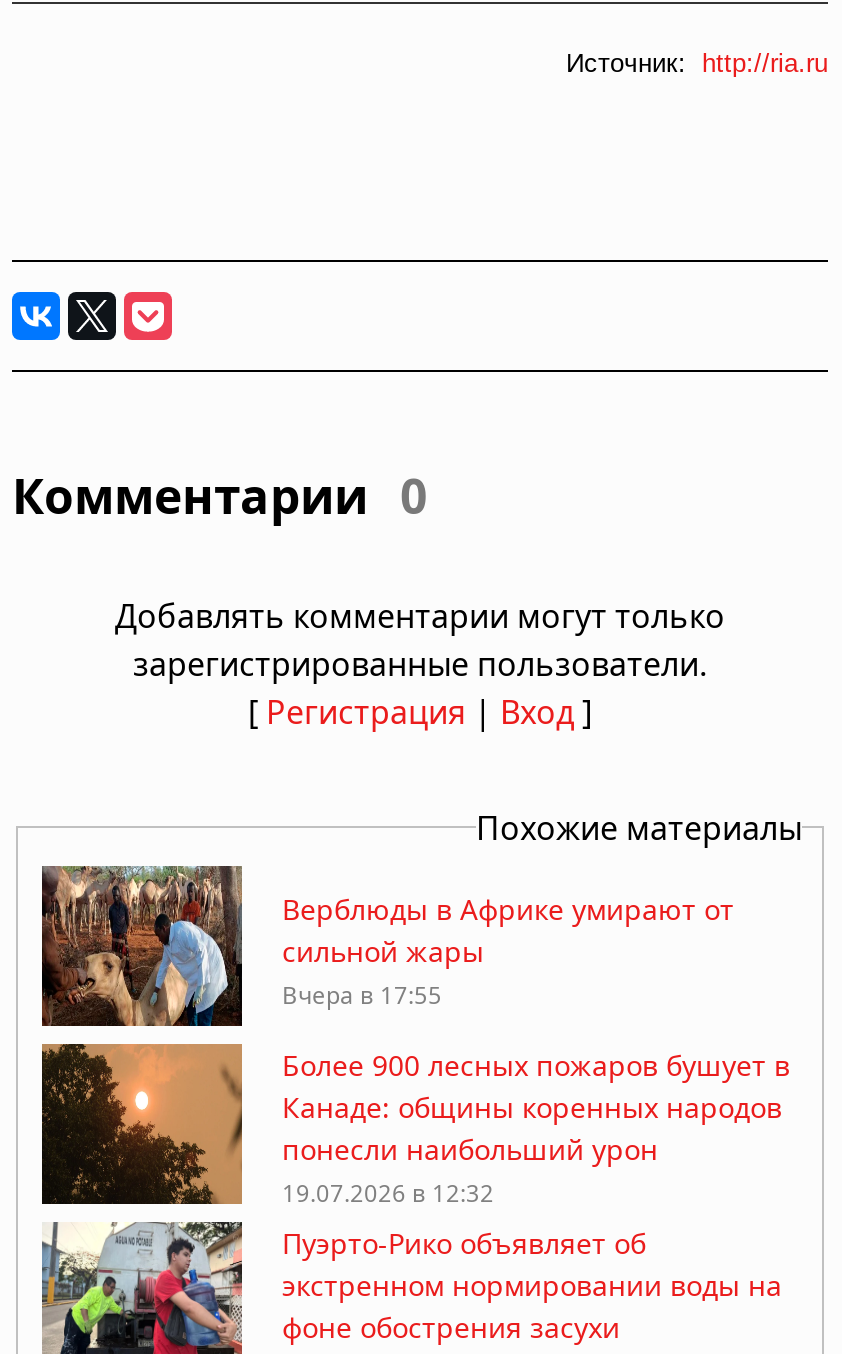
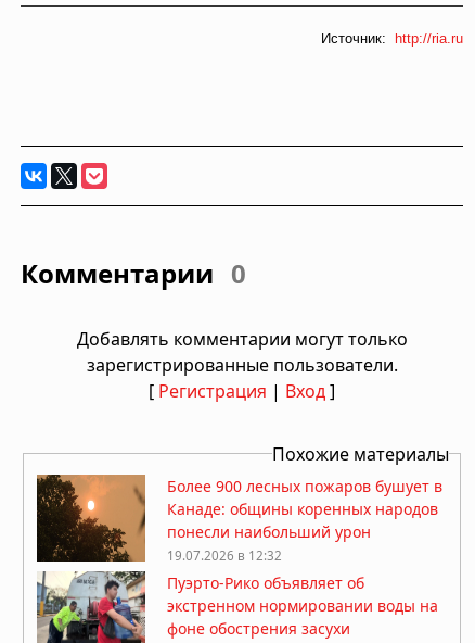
- [image]
- Верблюды в Африке умирают от
- сильной жары
- Вчера в 17:55
